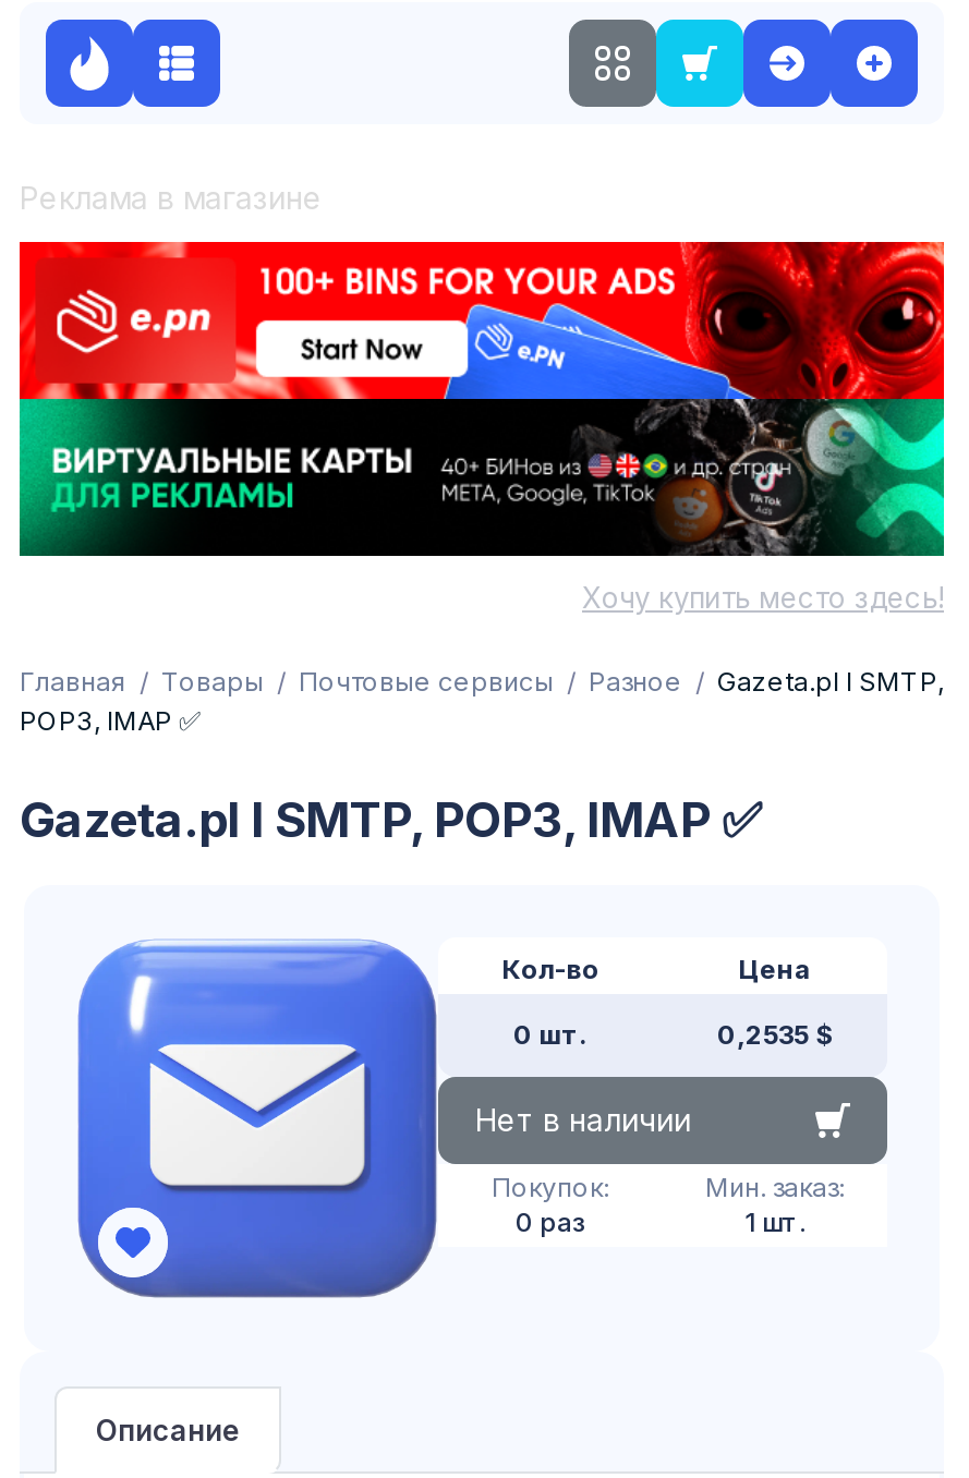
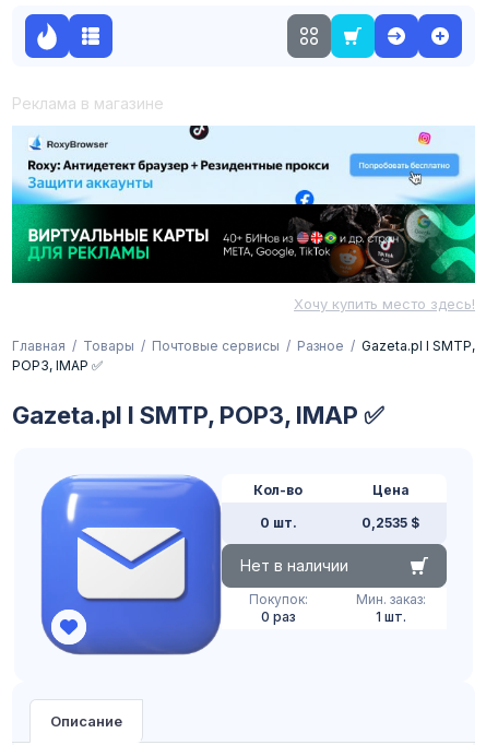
- [image]
+ [image]
